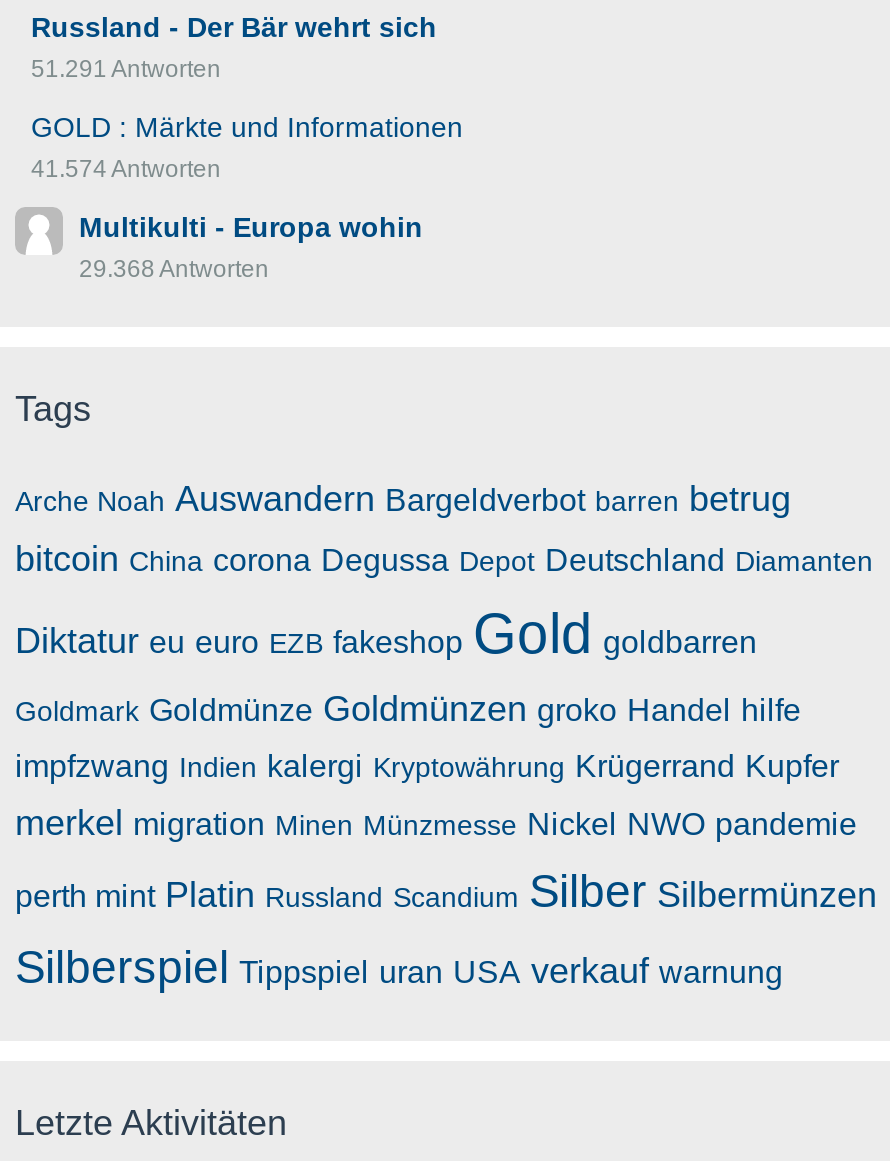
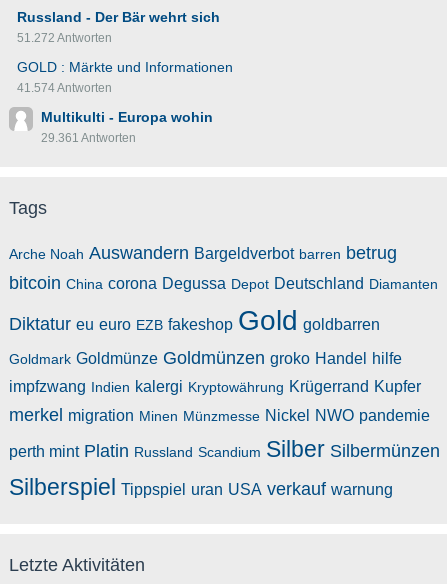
- 51.291 Antworten
+ 51.272 Antworten

- 29.368 Antworten
+ 29.361 Antworten
